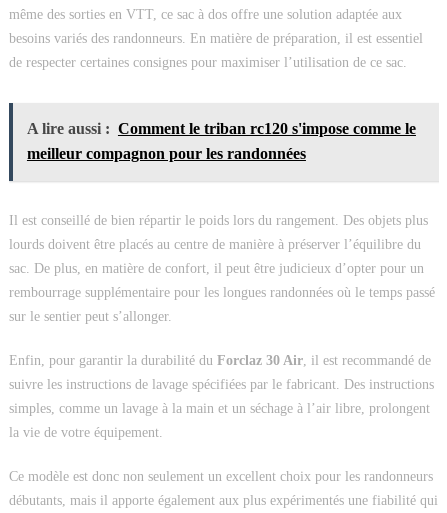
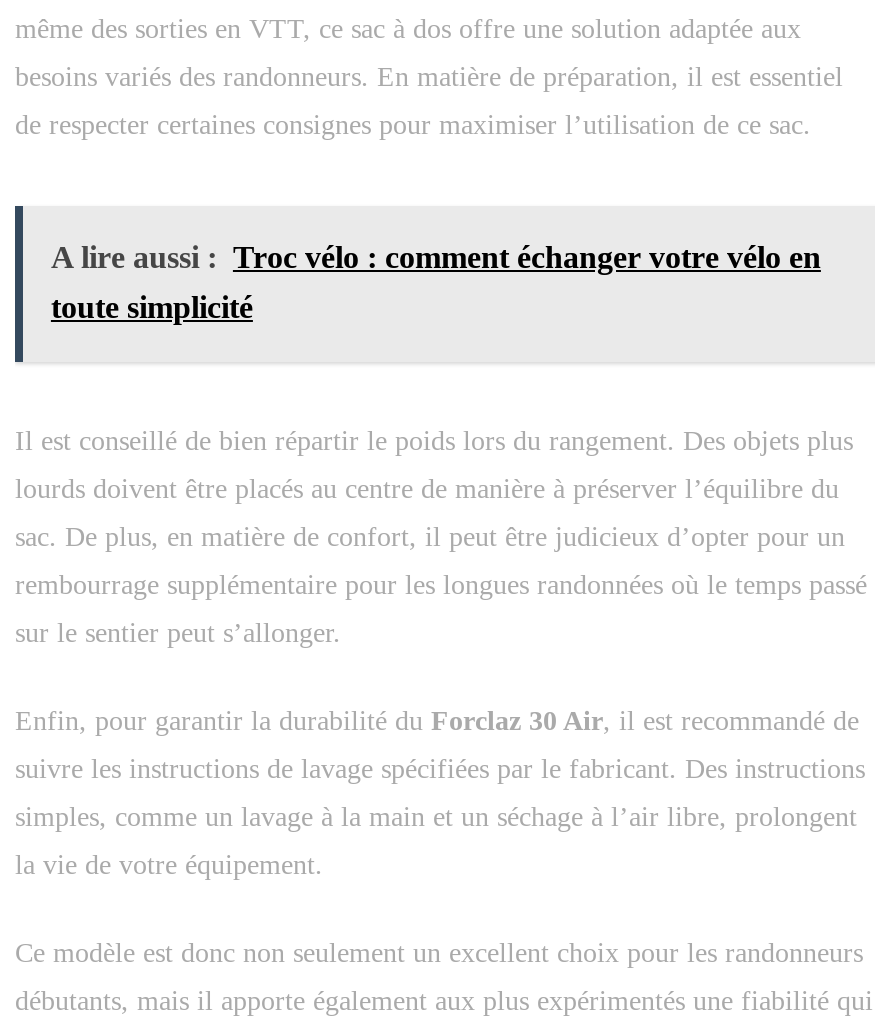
- A lire aussi : Comment le triban rc120 s'impose comme le
+ A lire aussi : Troc vélo : comment échanger votre vélo en

- meilleur compagnon pour les randonnées
+ toute simplicité
